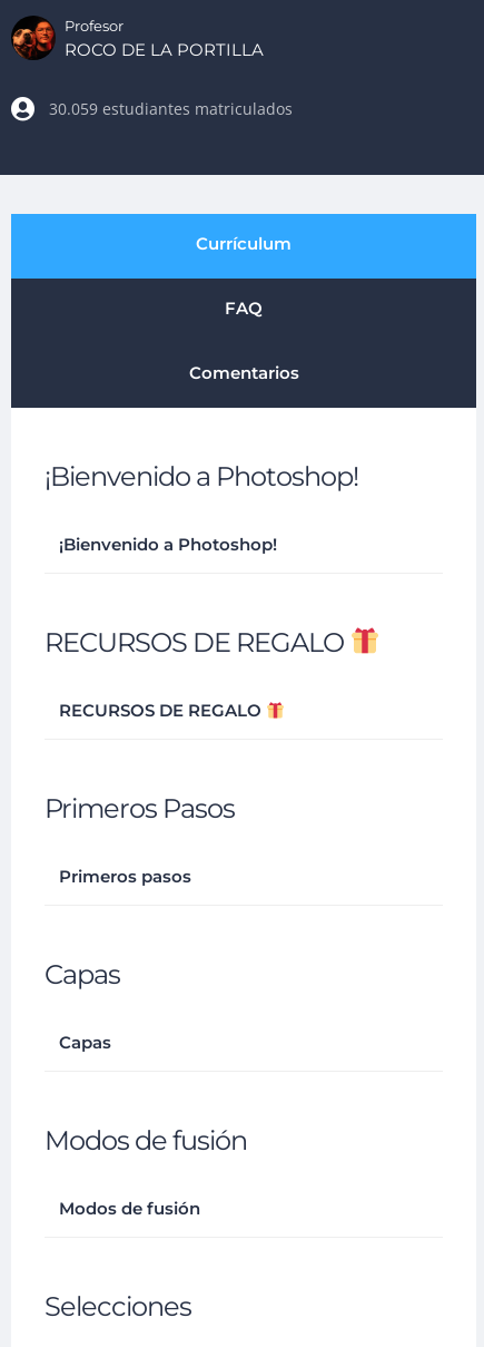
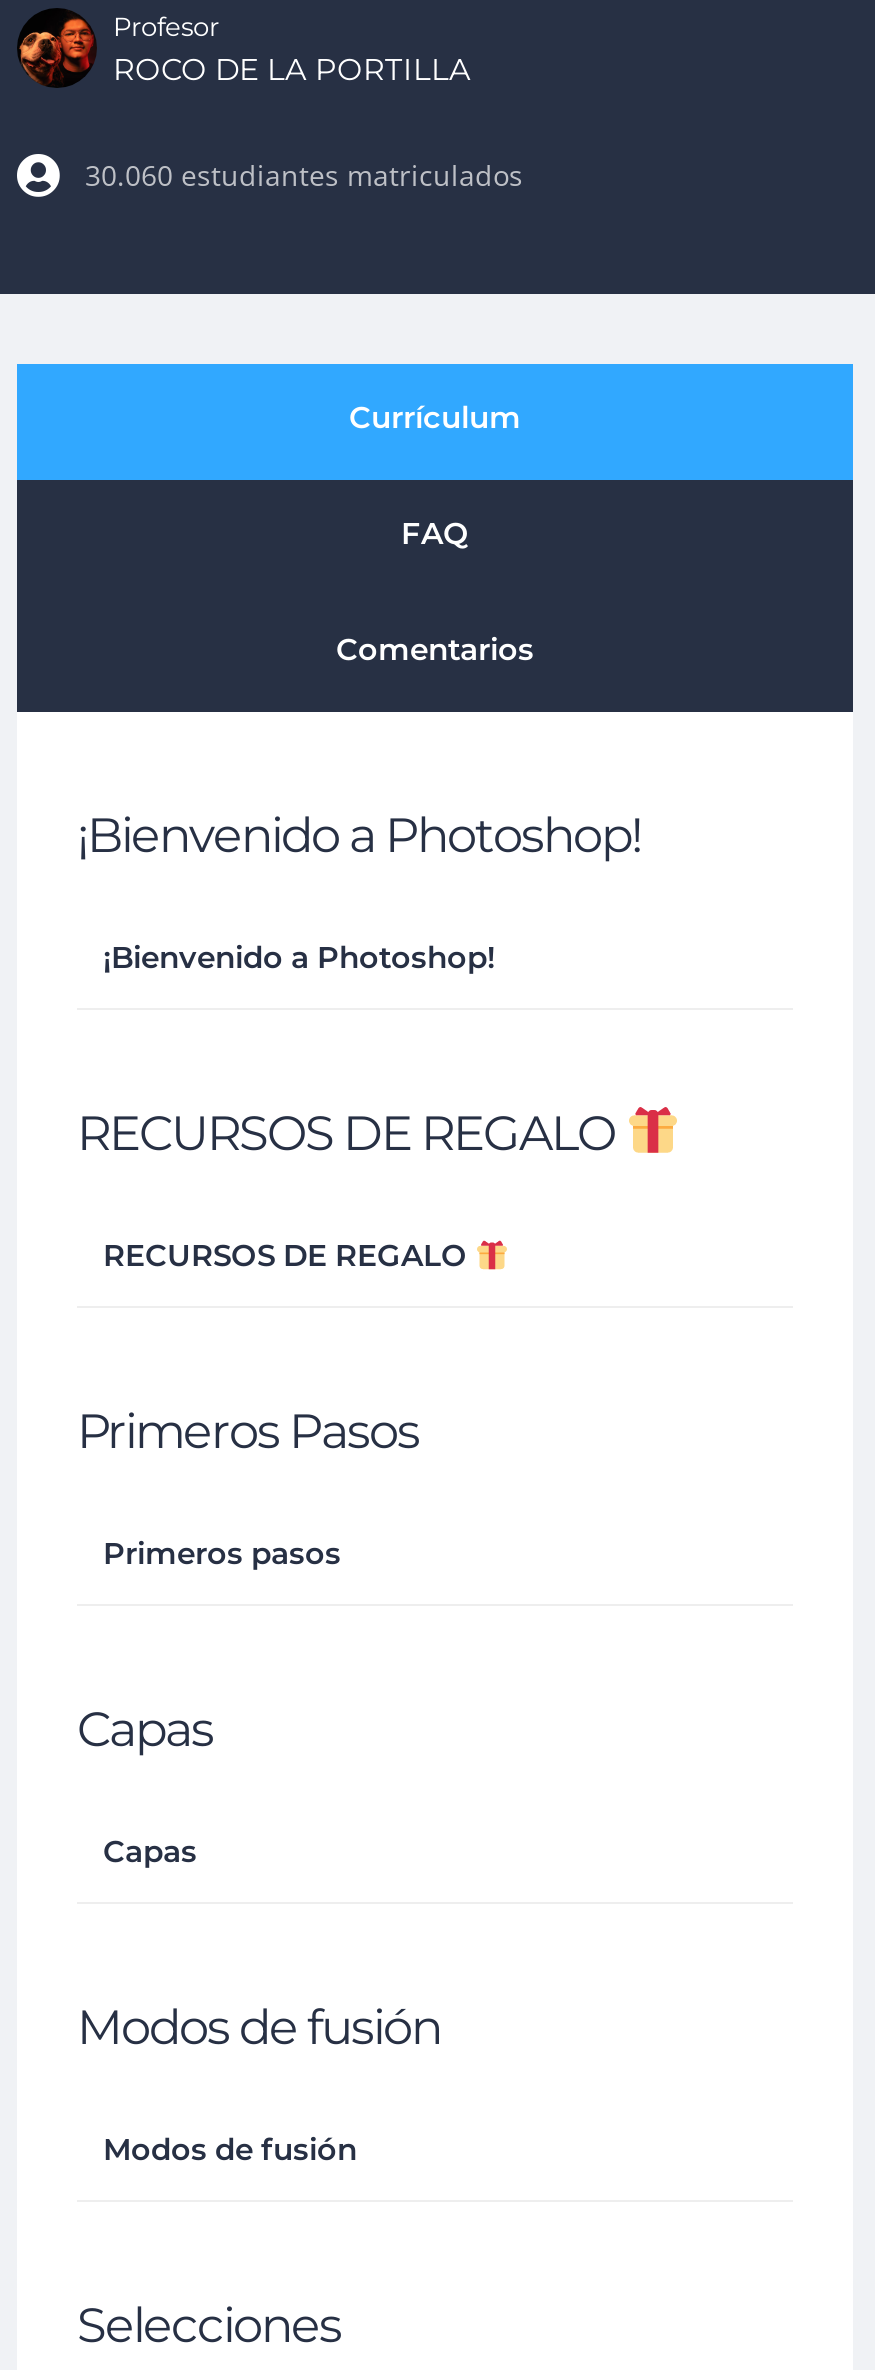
- 30.059 estudiantes matriculados
+ 30.060 estudiantes matriculados
